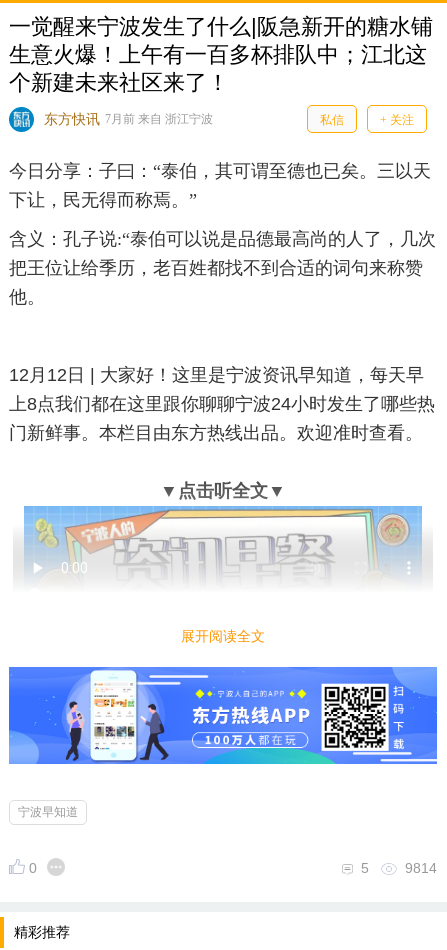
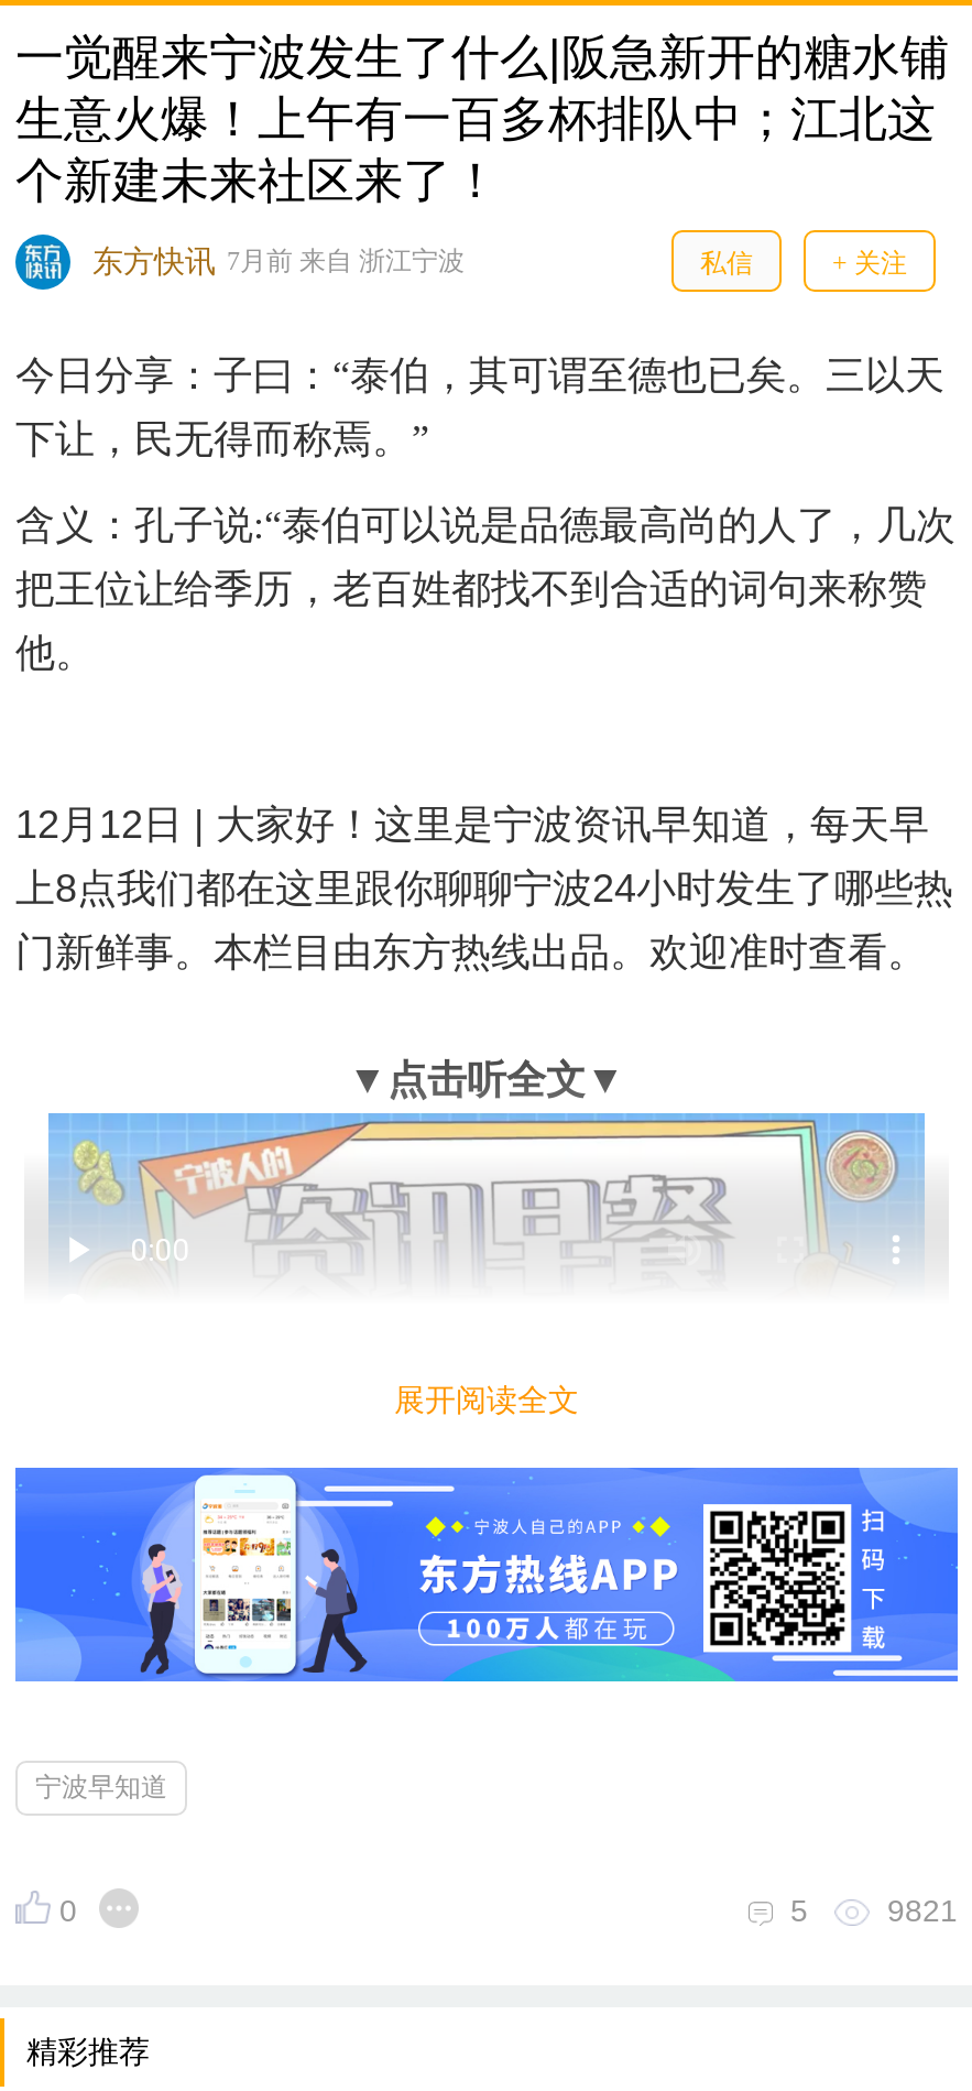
- 5 9814
+ 5 9821
